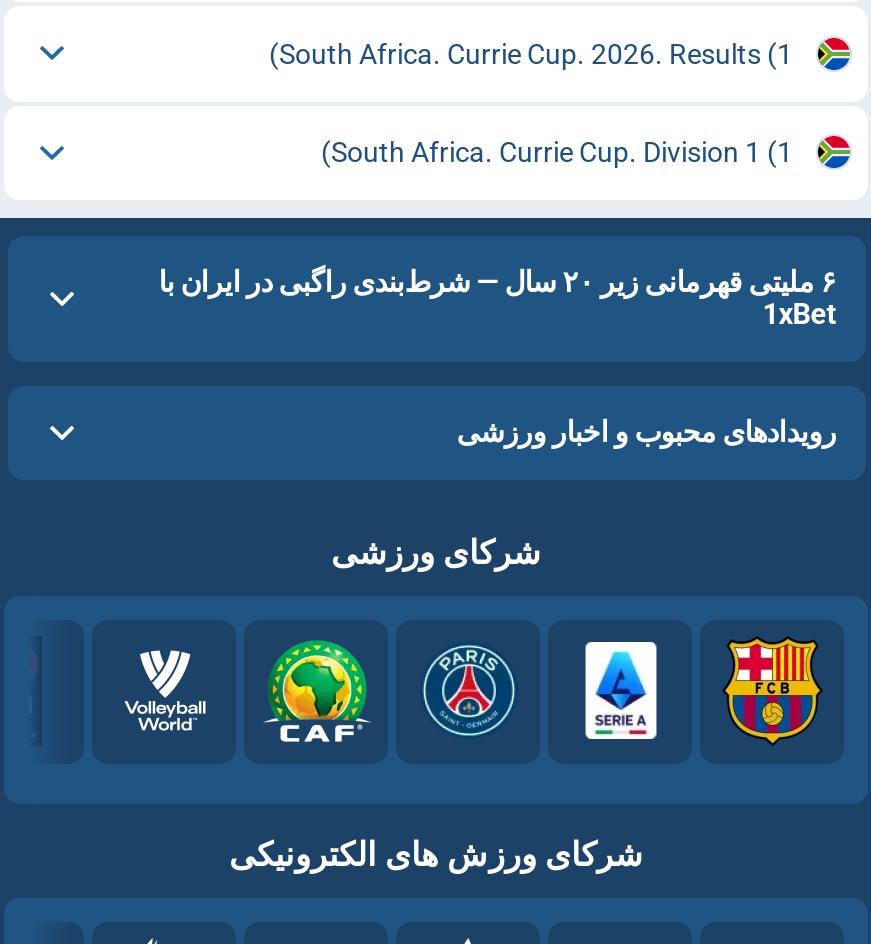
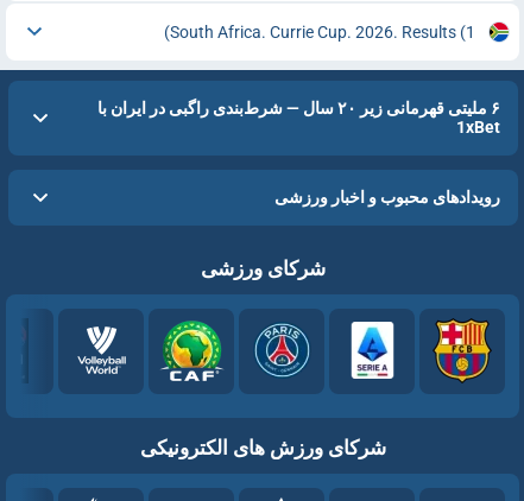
- South Africa. Currie Cup. Division 1 (1)
